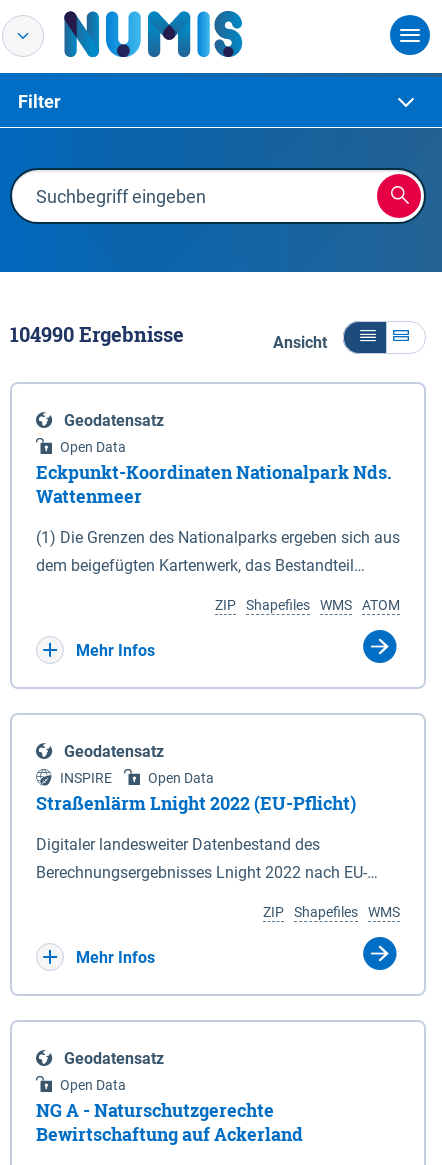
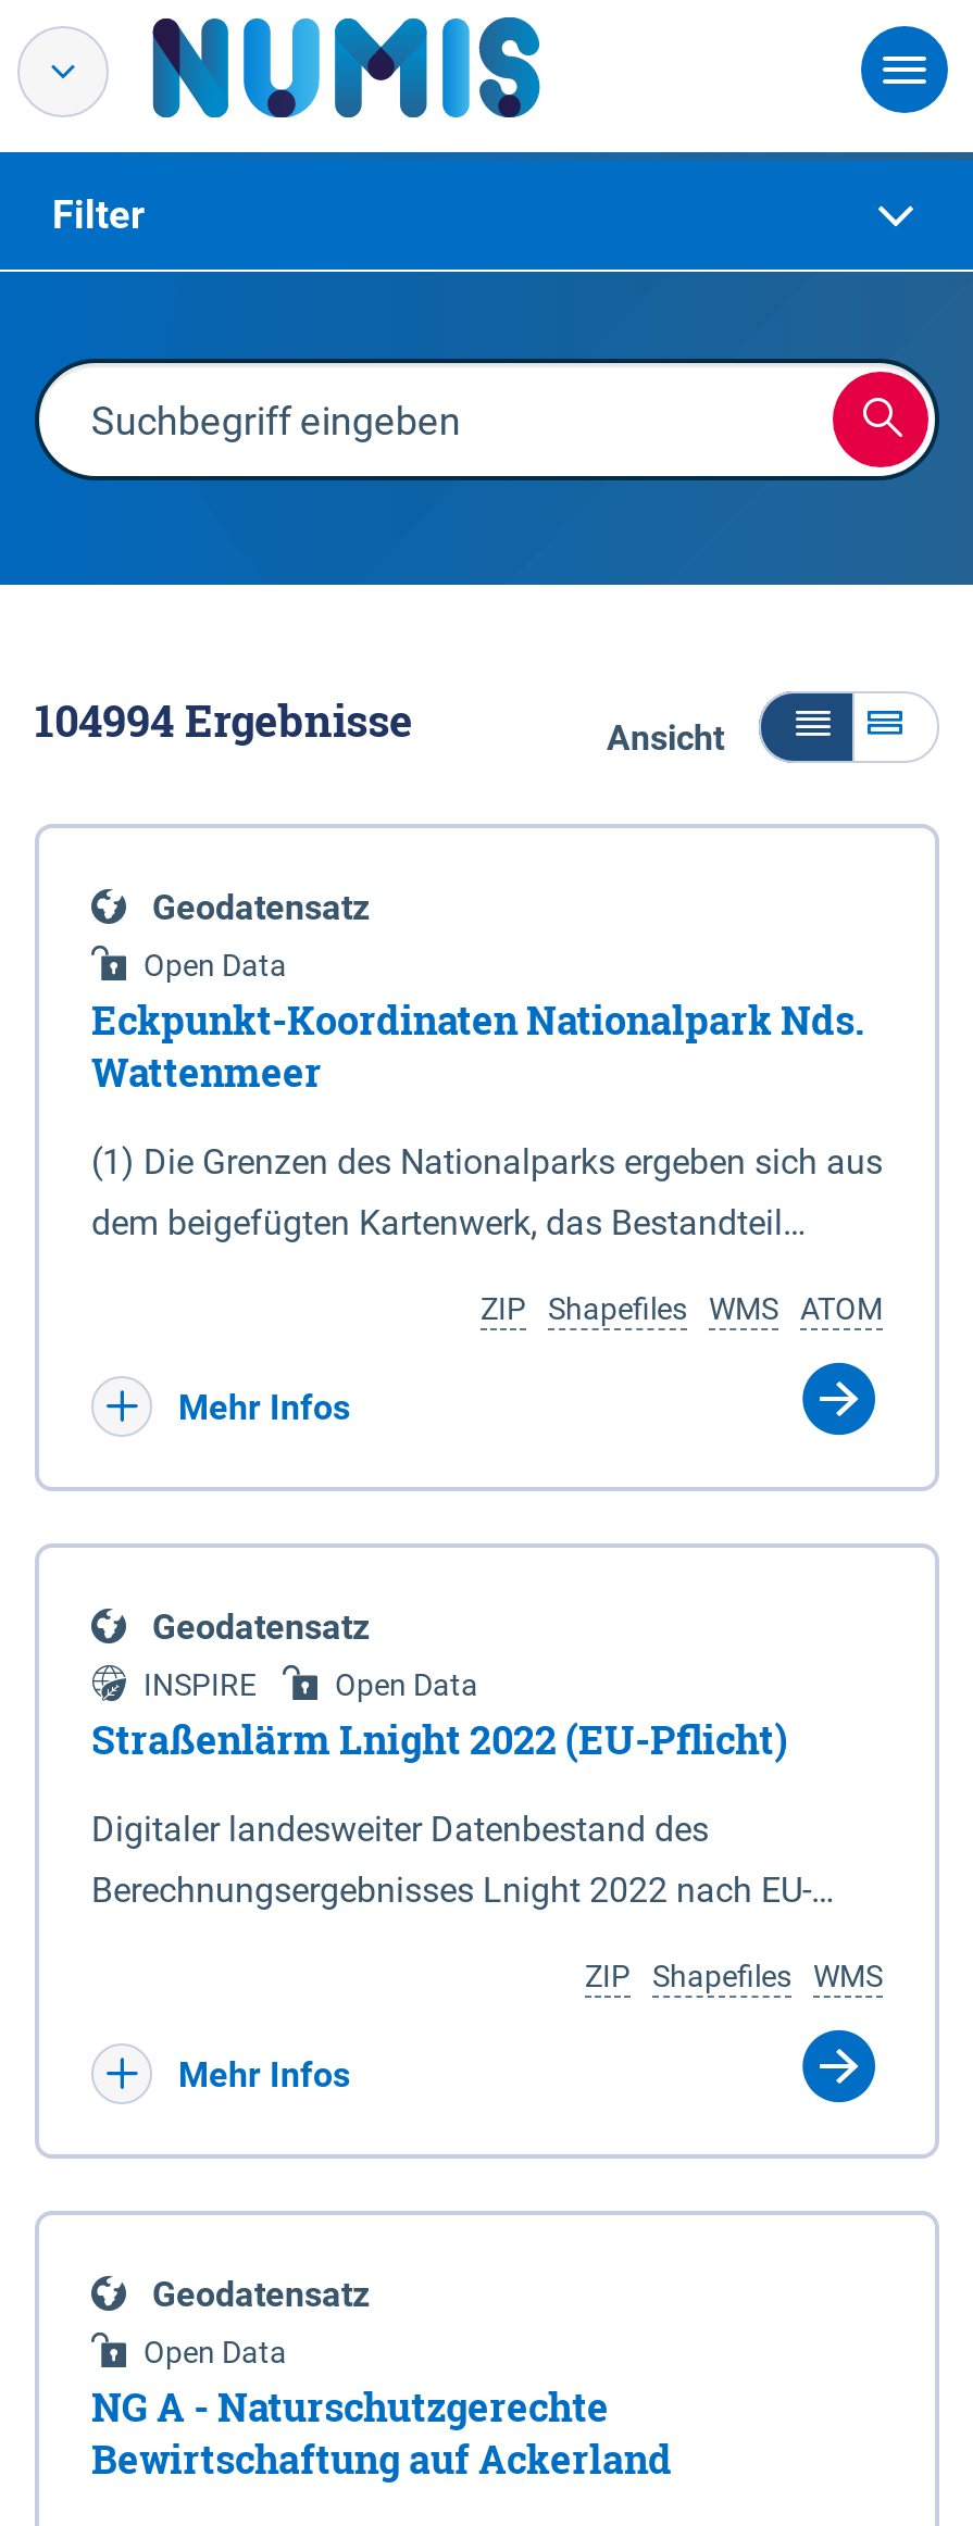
- 104990 Ergebnisse
+ 104994 Ergebnisse
